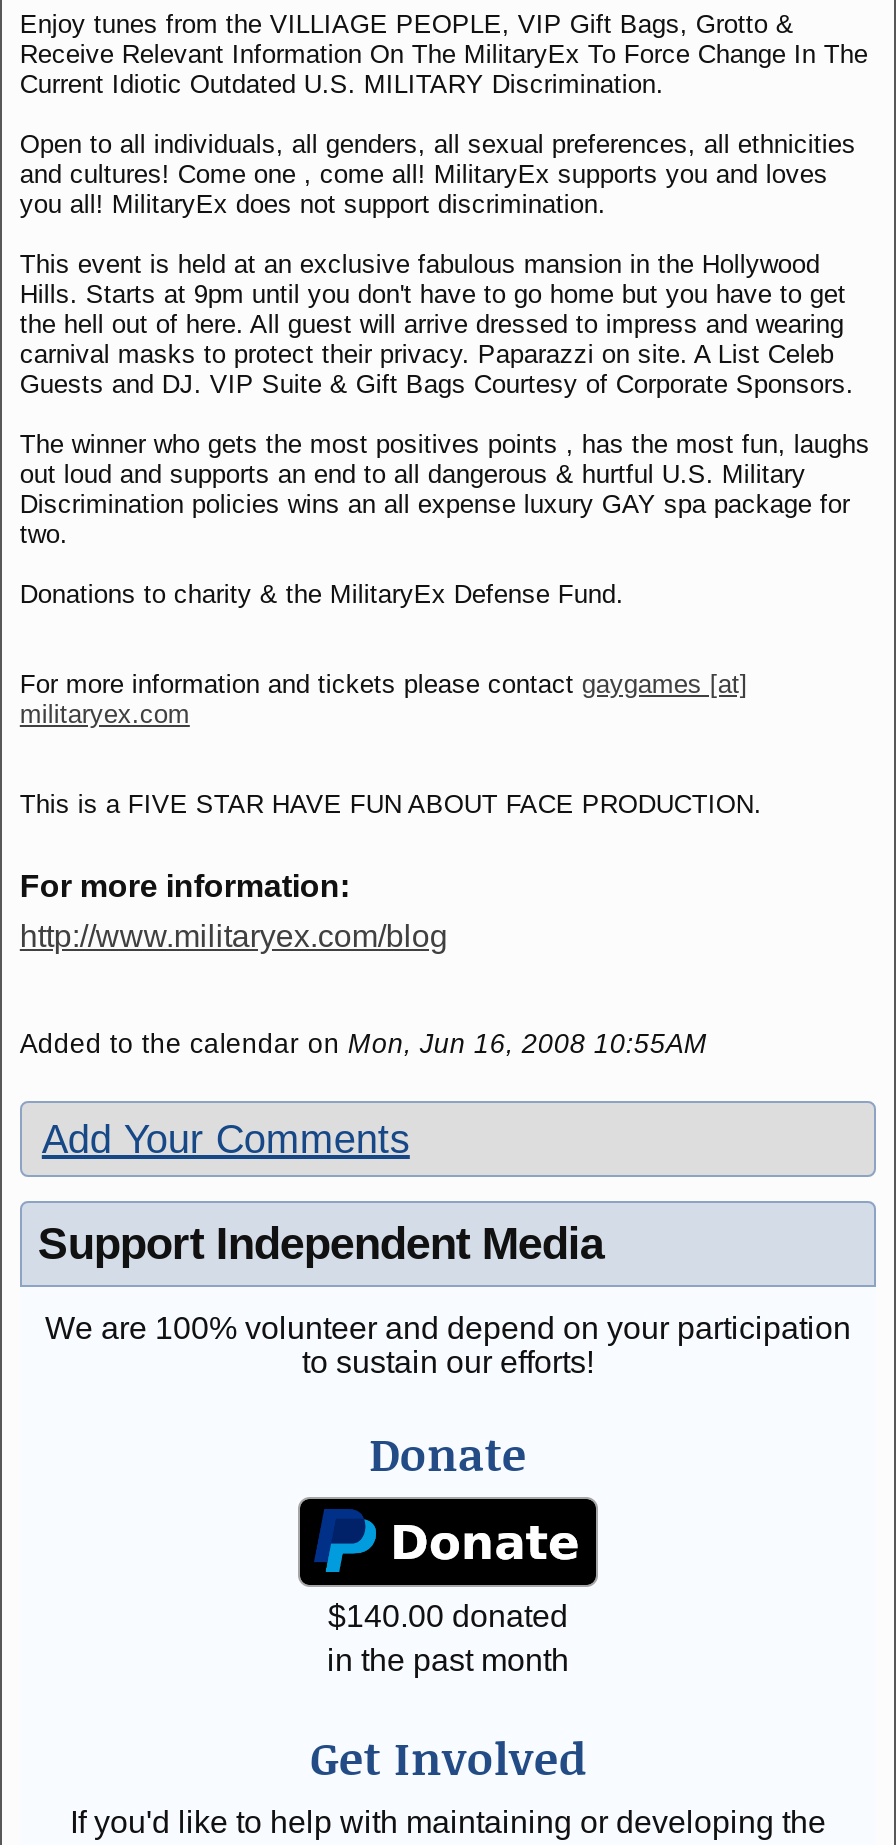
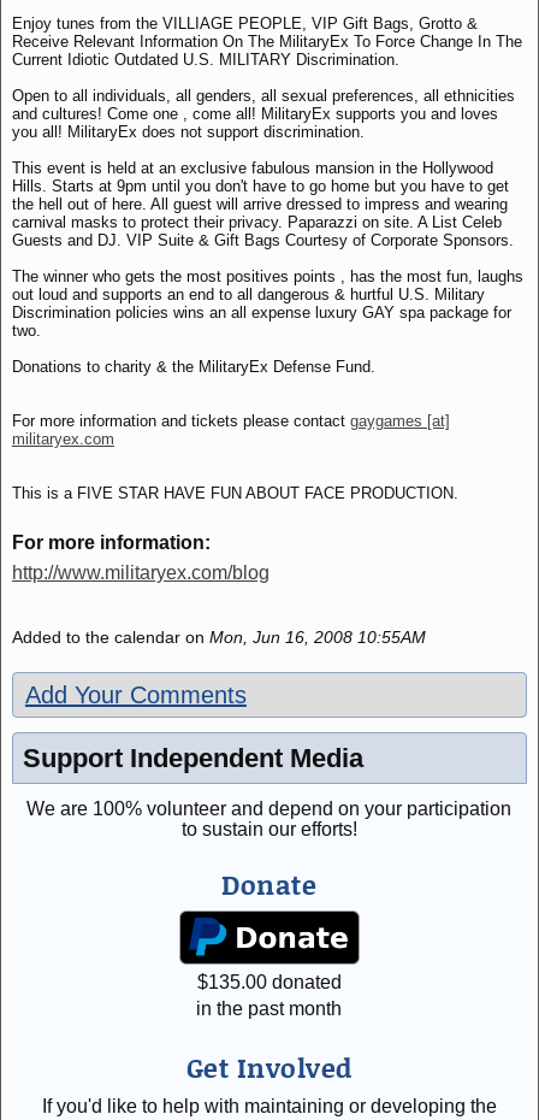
- $140.00 donated
+ $135.00 donated
